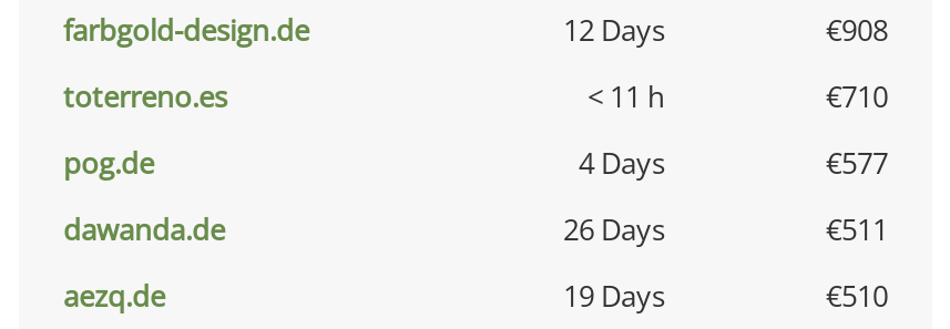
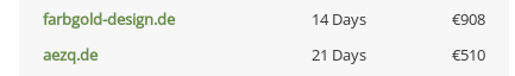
- 12 Days
+ 14 Days

- toterreno.es
- < 11 h
- €710
- pog.de
- 4 Days
- €577
- dawanda.de
- 26 Days
- €511

- 19 Days
+ 21 Days
